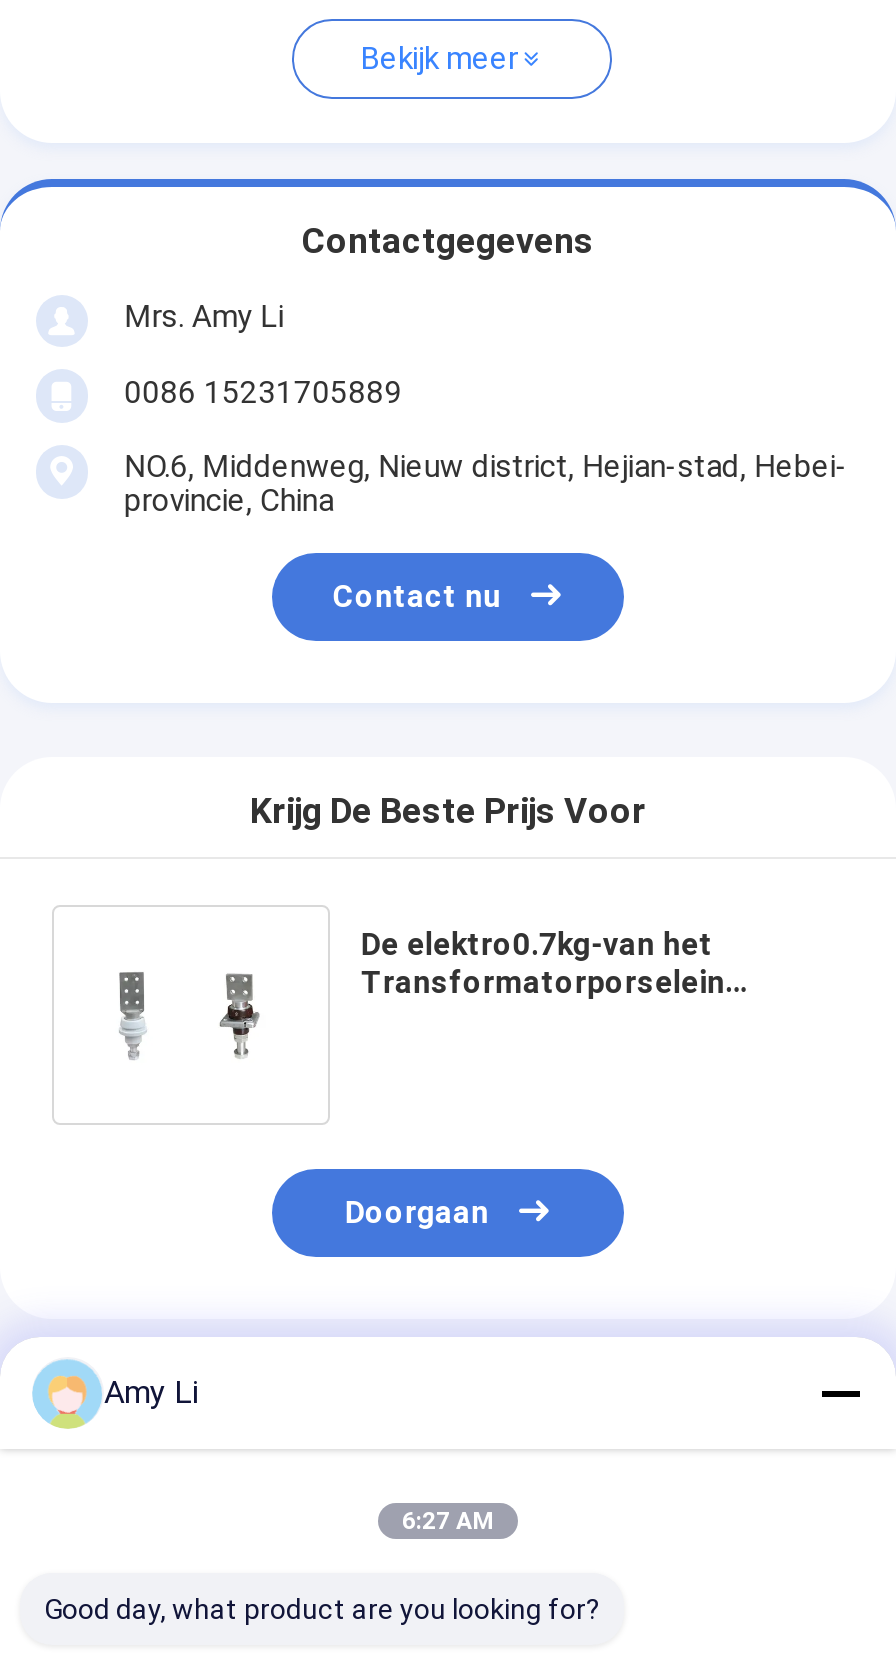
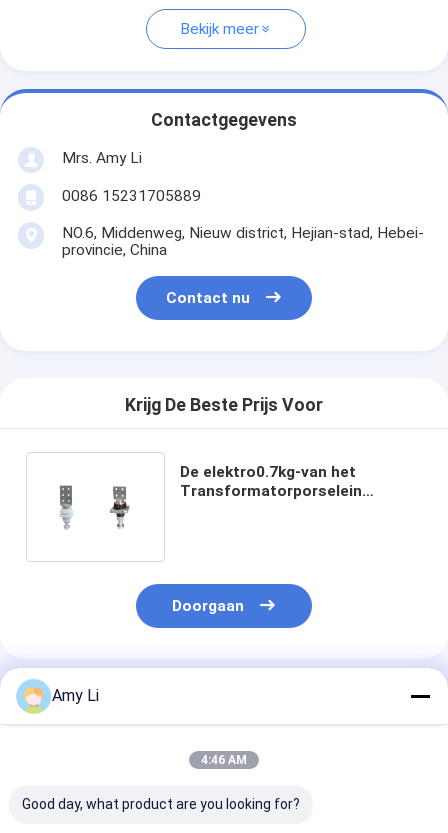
- 6:27 AM
+ 4:46 AM
